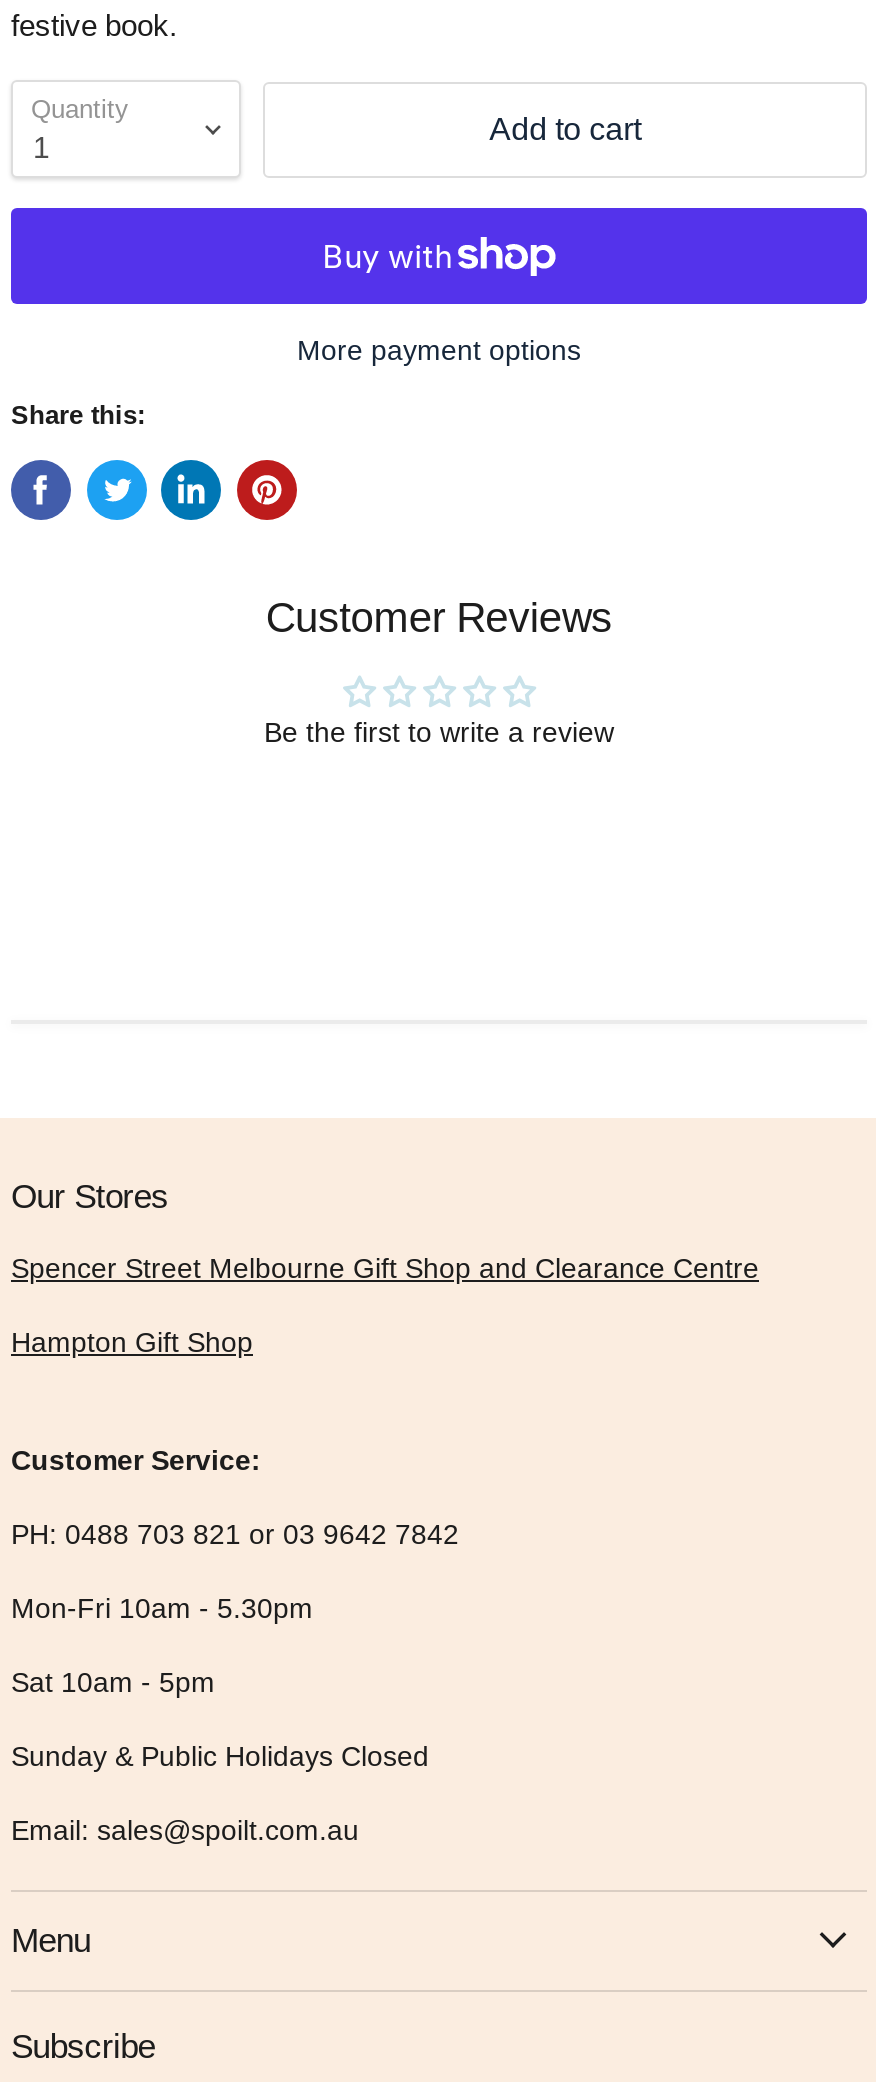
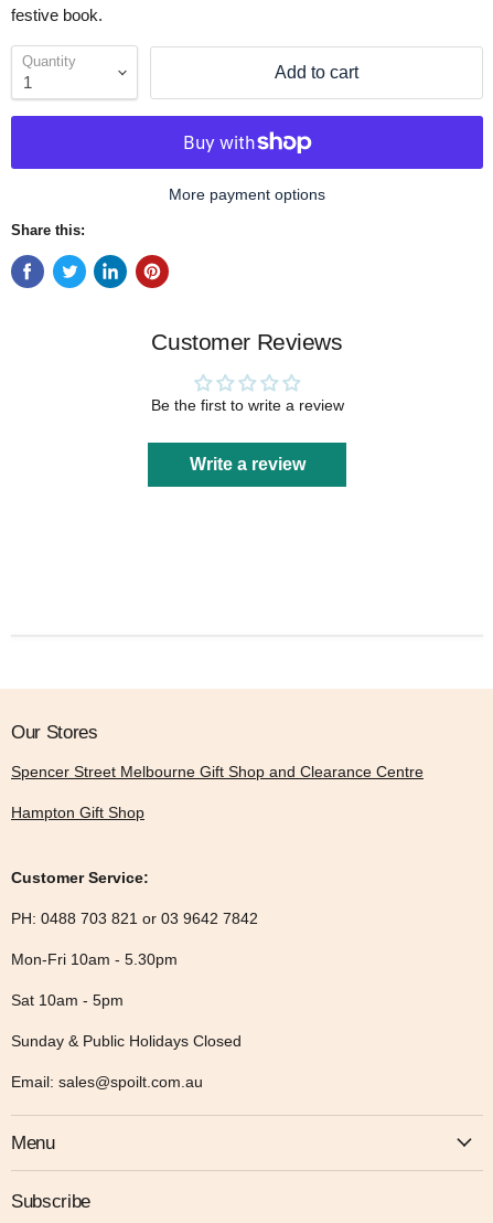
+ Write a review
